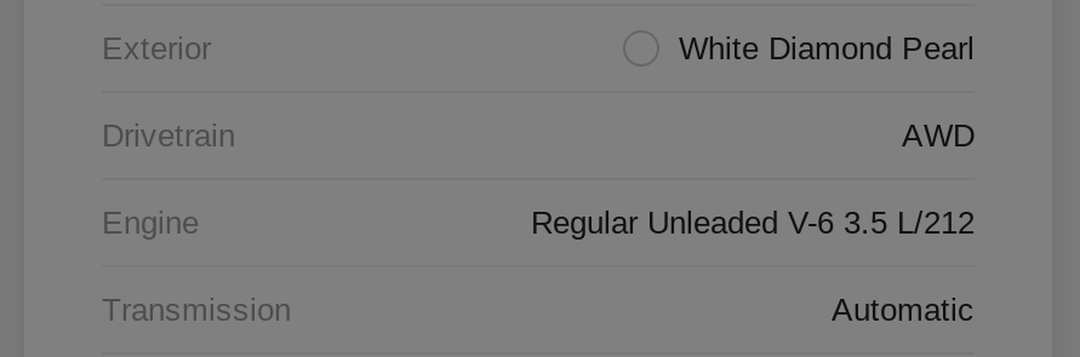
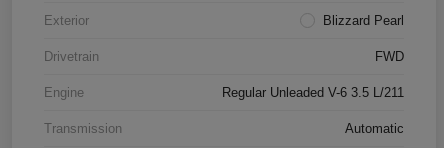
- White Diamond Pearl
+ Blizzard Pearl

- AWD
+ FWD

- Regular Unleaded V-6 3.5 L/212
+ Regular Unleaded V-6 3.5 L/211
